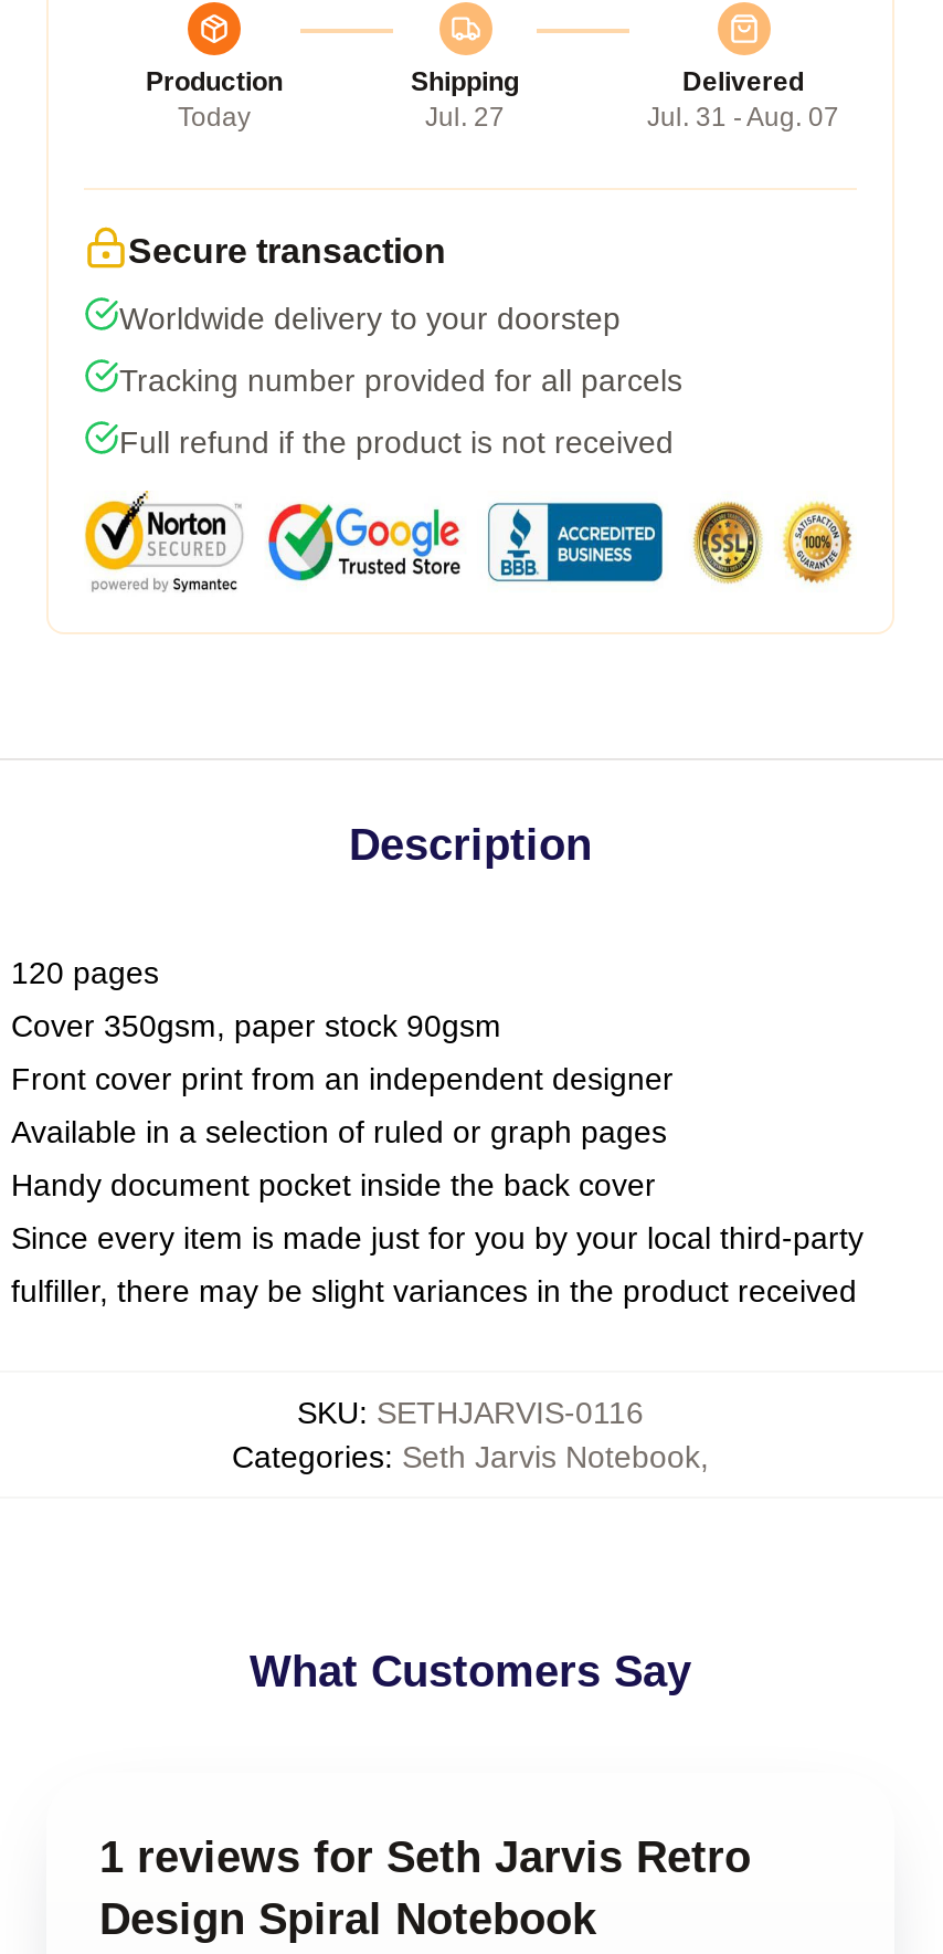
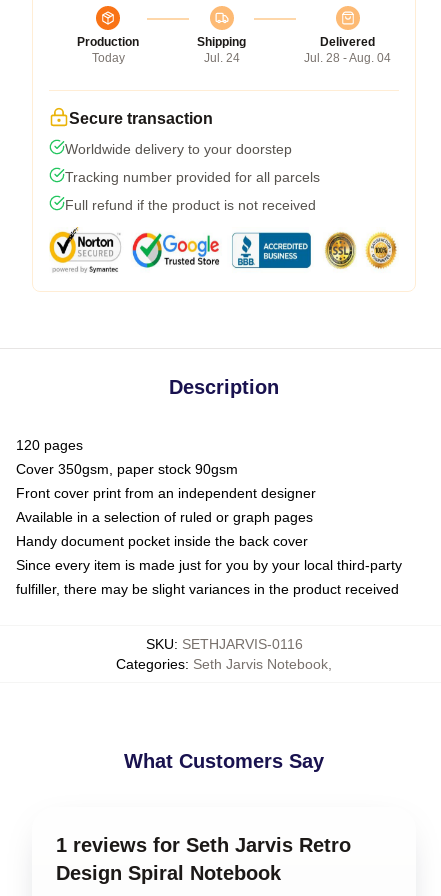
- Jul. 27
+ Jul. 24

- Jul. 31 - Aug. 07
+ Jul. 28 - Aug. 04
